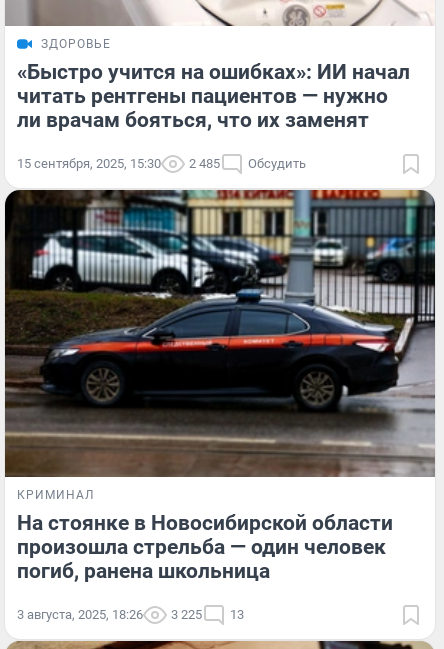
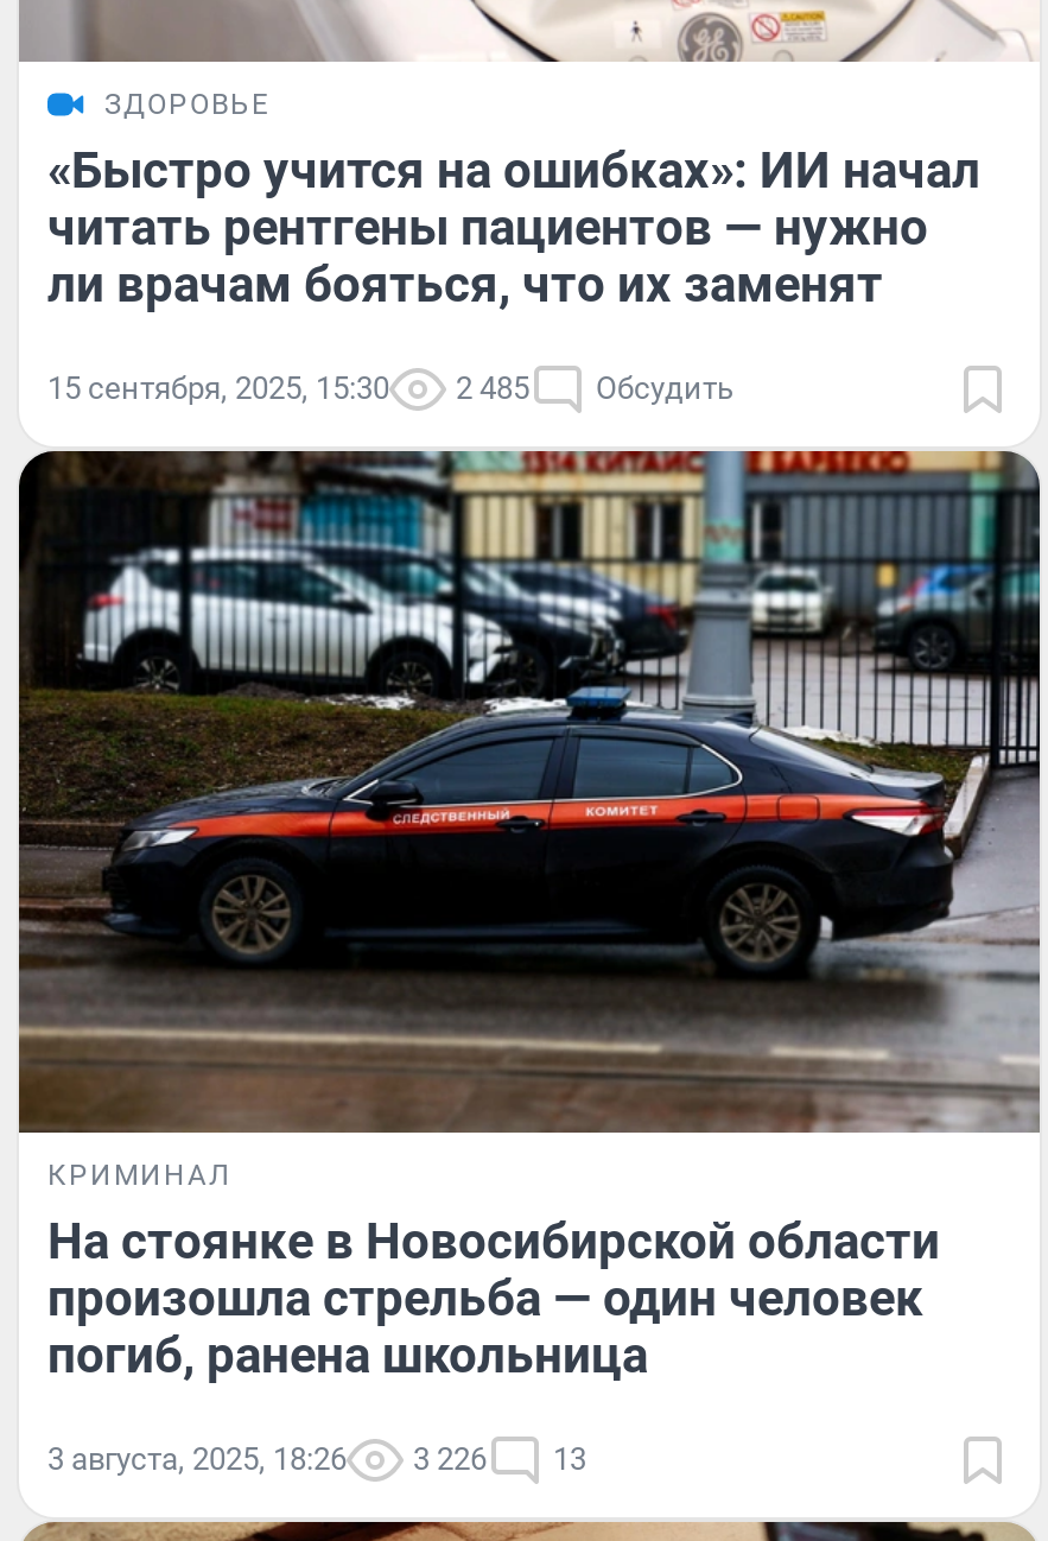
- 3 225
+ 3 226
